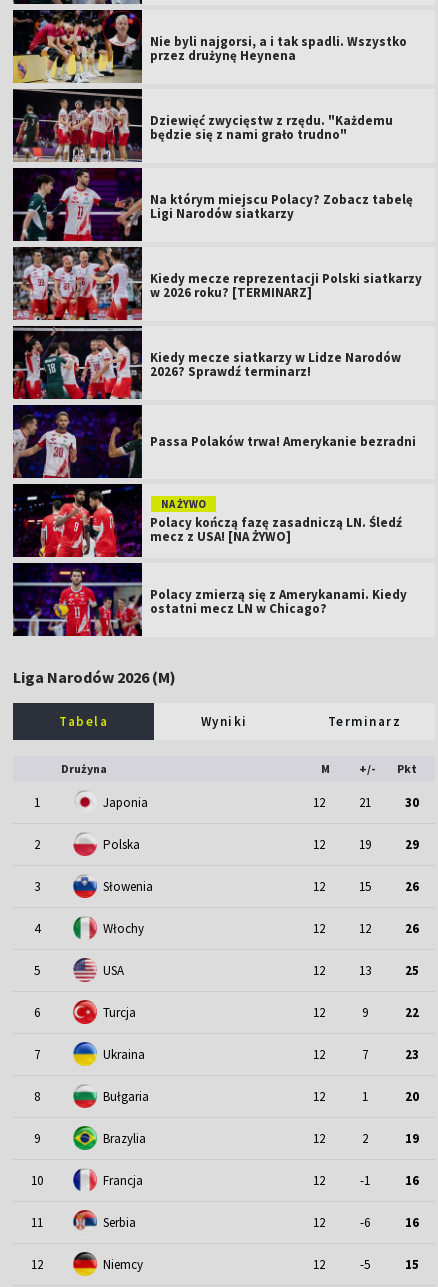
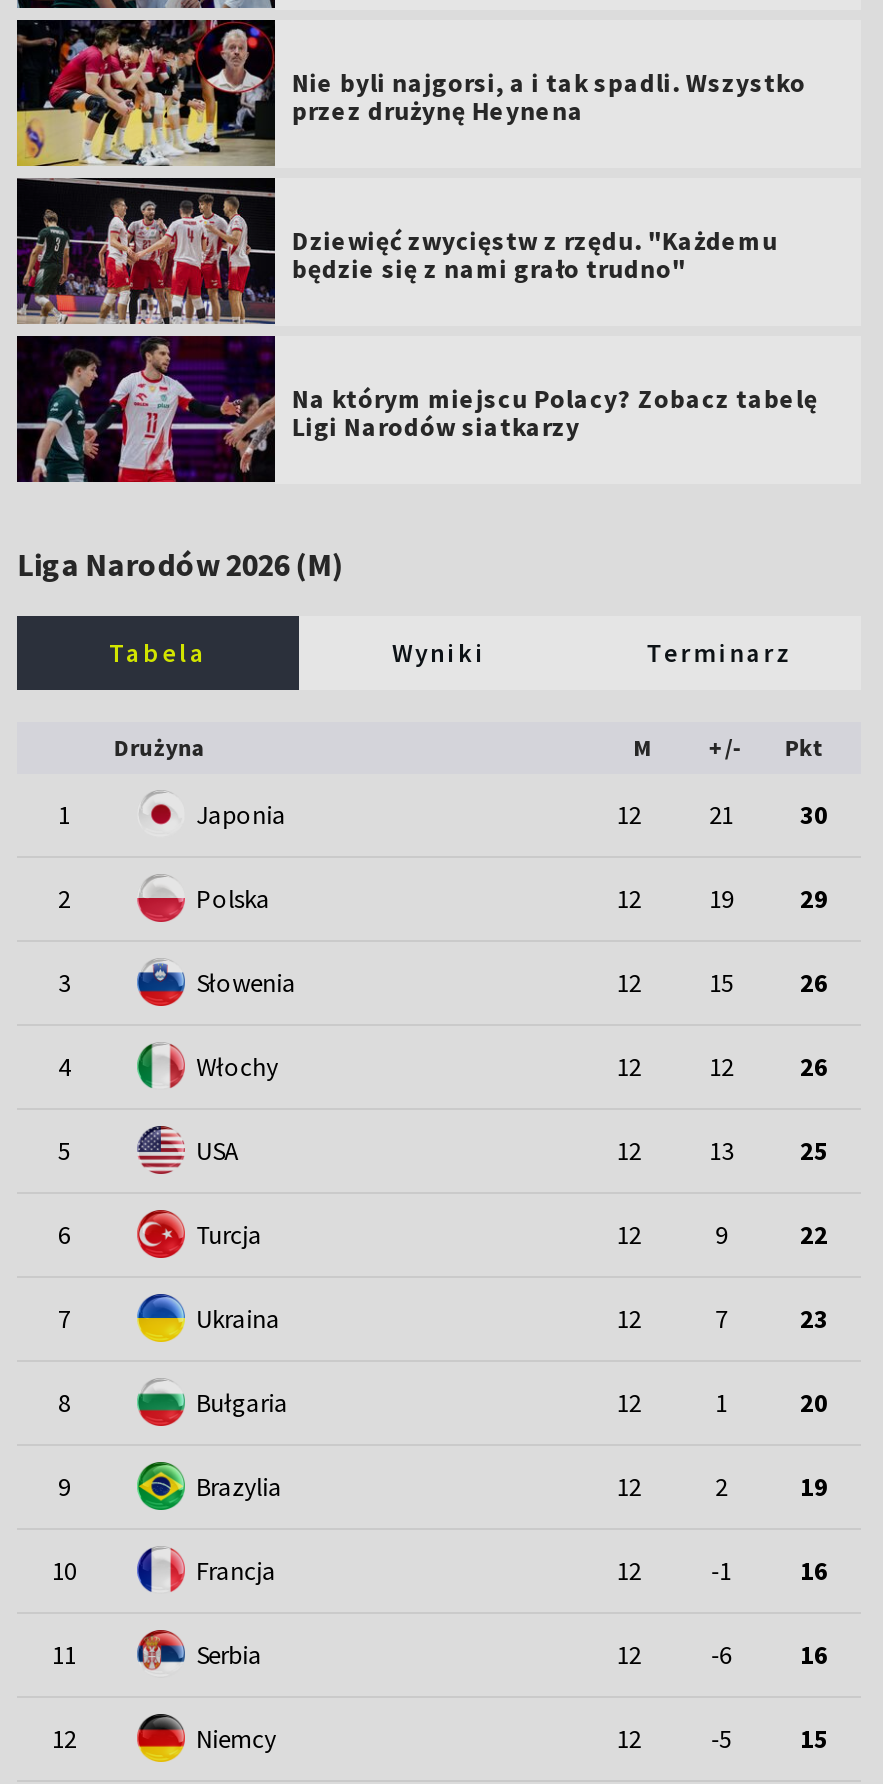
- [image]
- Kiedy mecze reprezentacji Polski siatkarzy
- w 2026 roku? [TERMINARZ]

- Kiedy mecze siatkarzy w Lidze Narodów
- 2026? Sprawdź terminarz!

- Passa Polaków trwa! Amerykanie bezradni

- NA ŻYWO
- Polacy kończą fazę zasadniczą LN. Śledź
- mecz z USA! [NA ŻYWO]
- Polacy zmierzą się z Amerykanami. Kiedy
- ostatni mecz LN w Chicago?
